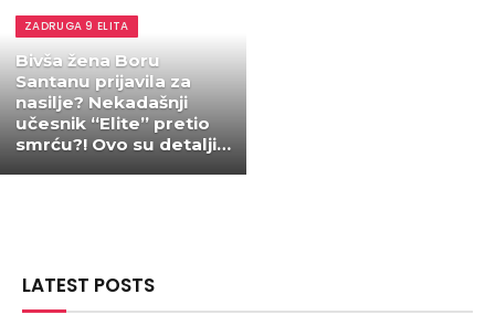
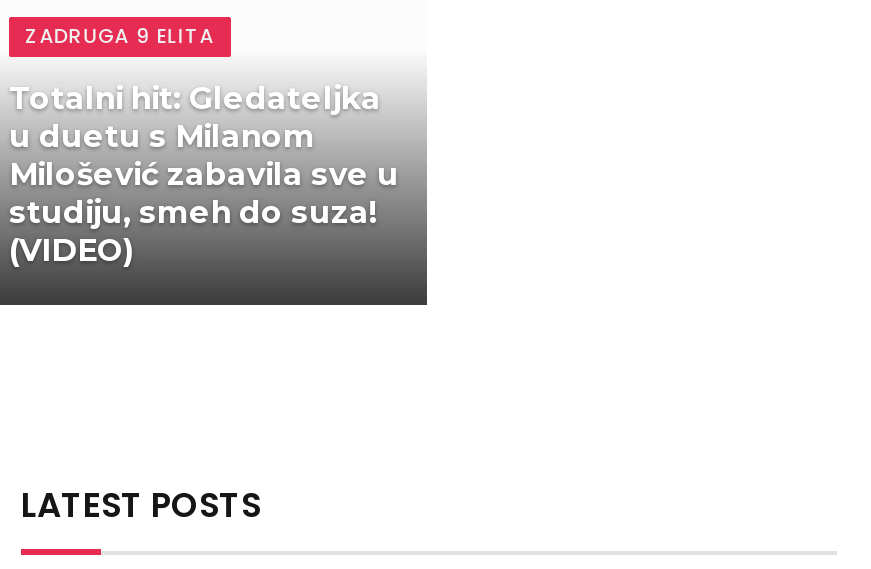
- Bivša žena Boru
- Santanu prijavila za
- nasilje? Nekadašnji
- učesnik “Elite” pretio
- smrću?! Ovo su detalji…
+ Totalni hit: Gledateljka
+ u duetu s Milanom
+ Milošević zabavila sve u
+ studiju, smeh do suza!
+ (VIDEO)
